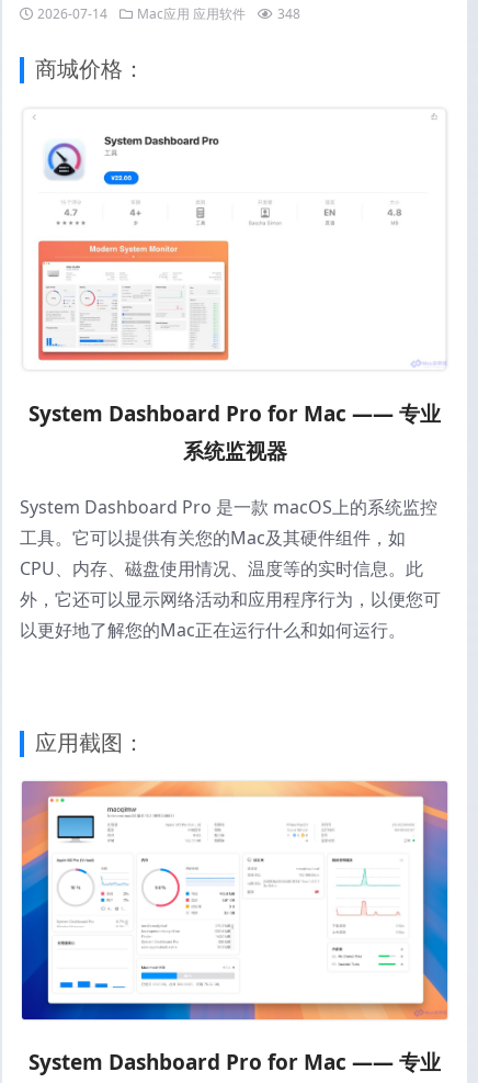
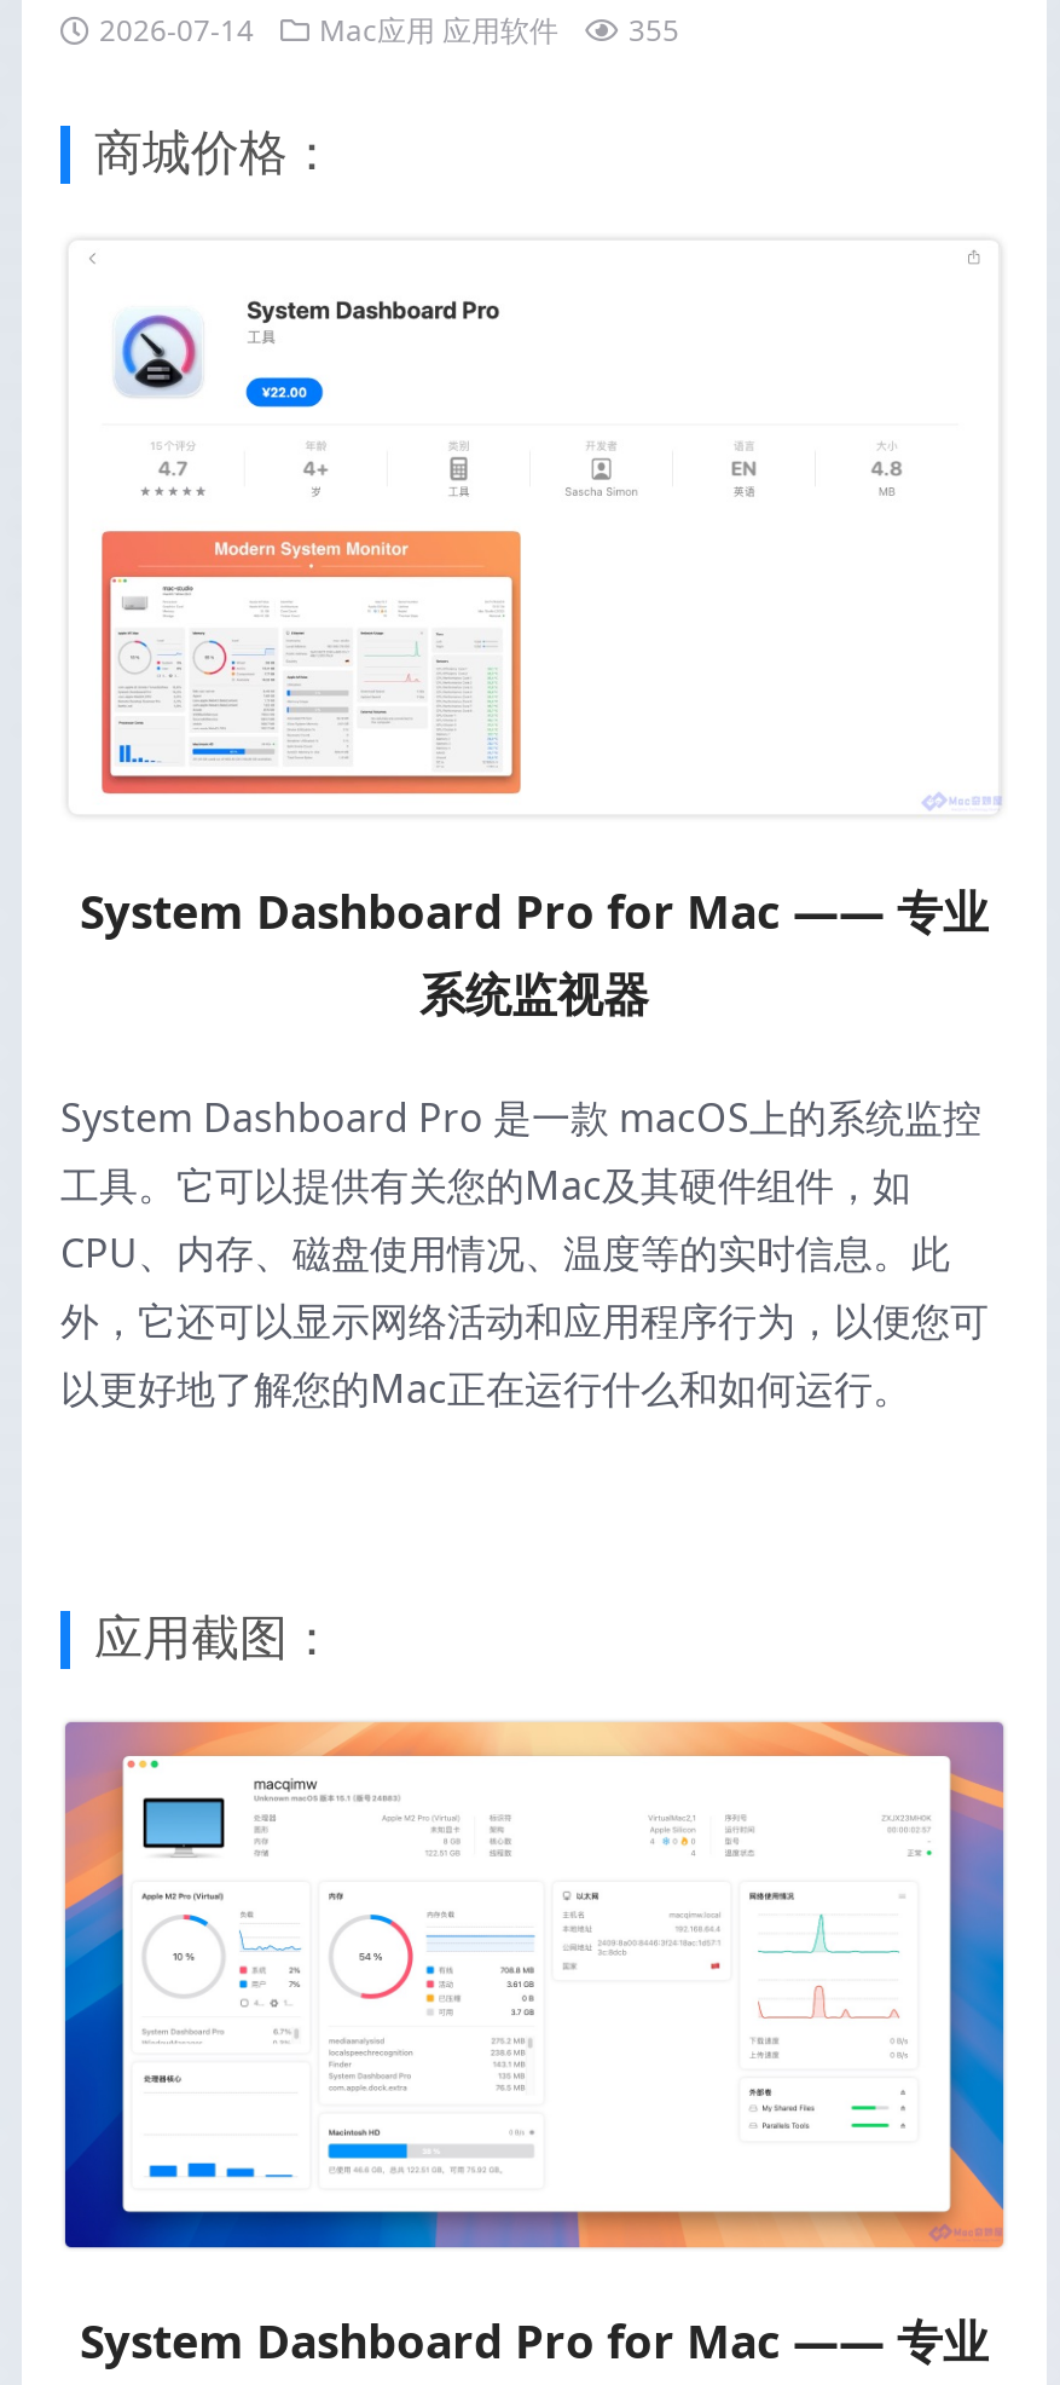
- 2026-07-14 Mac应用 应用软件 348
+ 2026-07-14 Mac应用 应用软件 355
